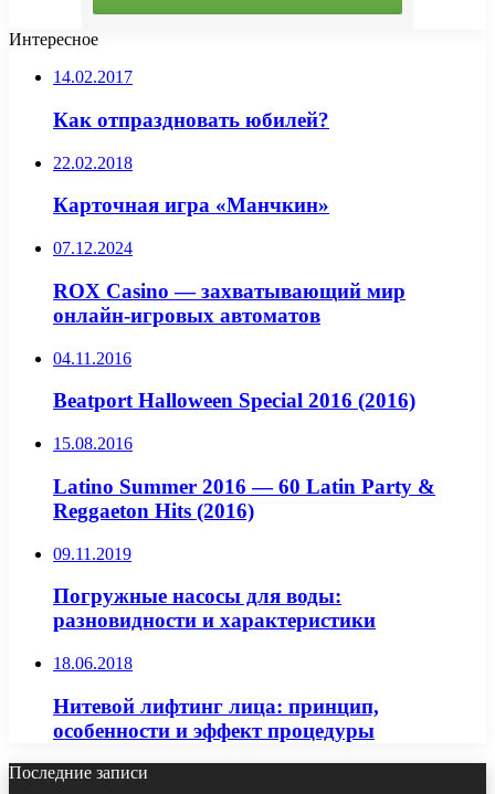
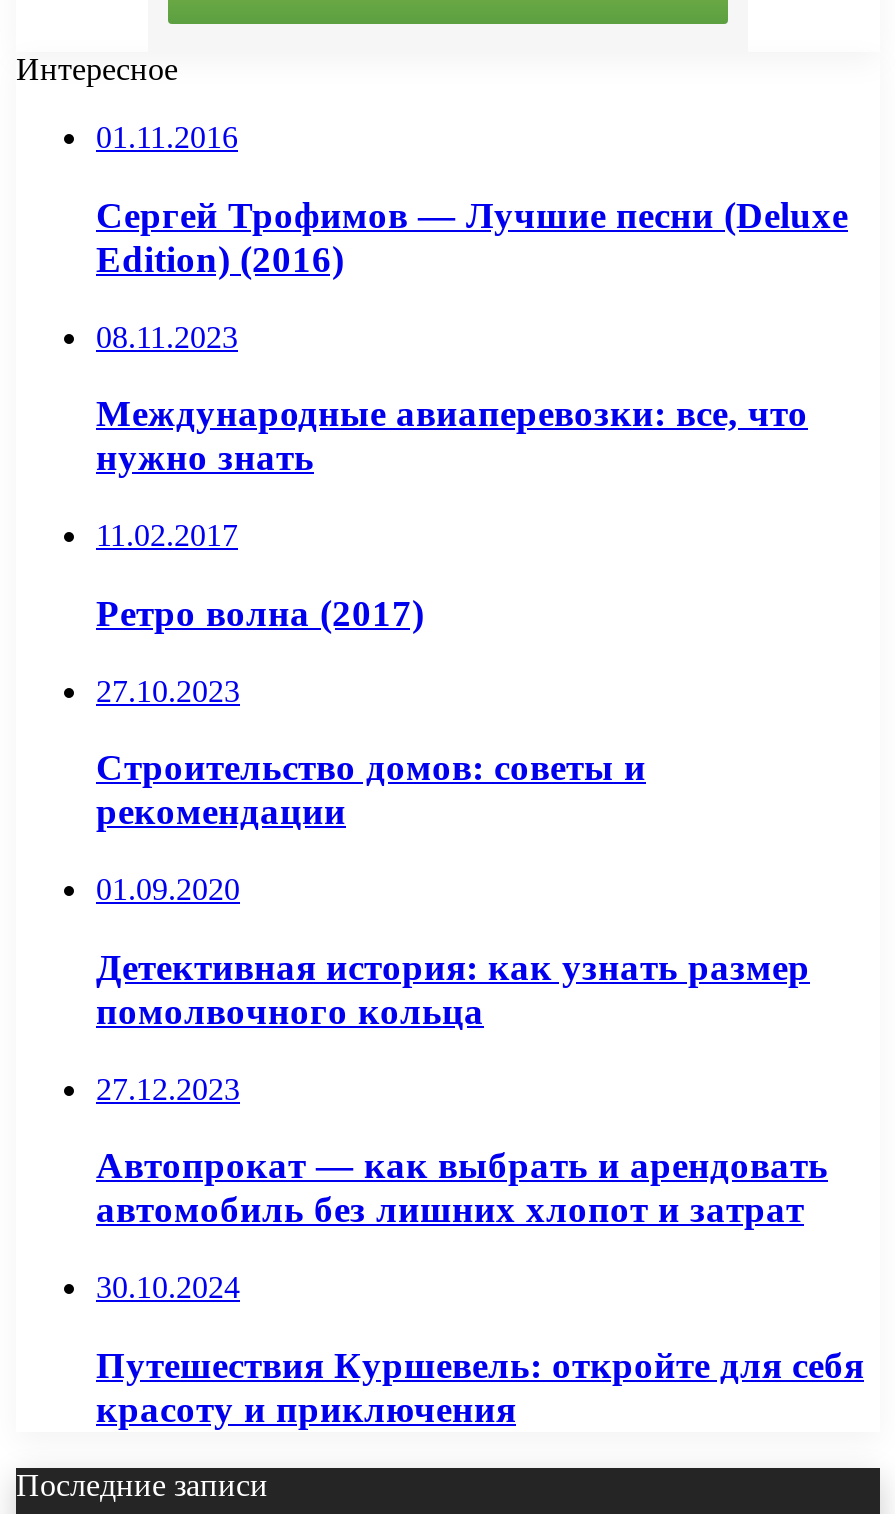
- 14.02.2017
+ 01.11.2016

- Как отпраздновать юбилей?
+ Сергей Трофимов — Лучшие песни (Deluxe
+ Edition) (2016)

- 22.02.2018
+ 08.11.2023

- Карточная игра «Манчкин»
+ Международные авиаперевозки: все, что
+ нужно знать

- 07.12.2024
+ 11.02.2017

- ROX Casino — захватывающий мир
- онлайн-игровых автоматов
+ Ретро волна (2017)

- 04.11.2016
+ 27.10.2023

- Beatport Halloween Special 2016 (2016)
+ Строительство домов: советы и
+ рекомендации

- 15.08.2016
+ 01.09.2020

- Latino Summer 2016 — 60 Latin Party &
- Reggaeton Hits (2016)
+ Детективная история: как узнать размер
+ помолвочного кольца

- 09.11.2019
+ 27.12.2023

- Погружные насосы для воды:
- разновидности и характеристики
+ Автопрокат — как выбрать и арендовать
+ автомобиль без лишних хлопот и затрат

- 18.06.2018
+ 30.10.2024

- Нитевой лифтинг лица: принцип,
- особенности и эффект процедуры
+ Путешествия Куршевель: откройте для себя
+ красоту и приключения
